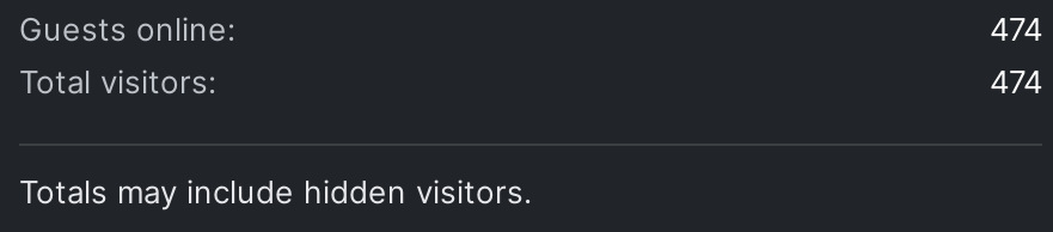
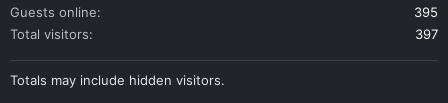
- 474
+ 395

- 474
+ 397
